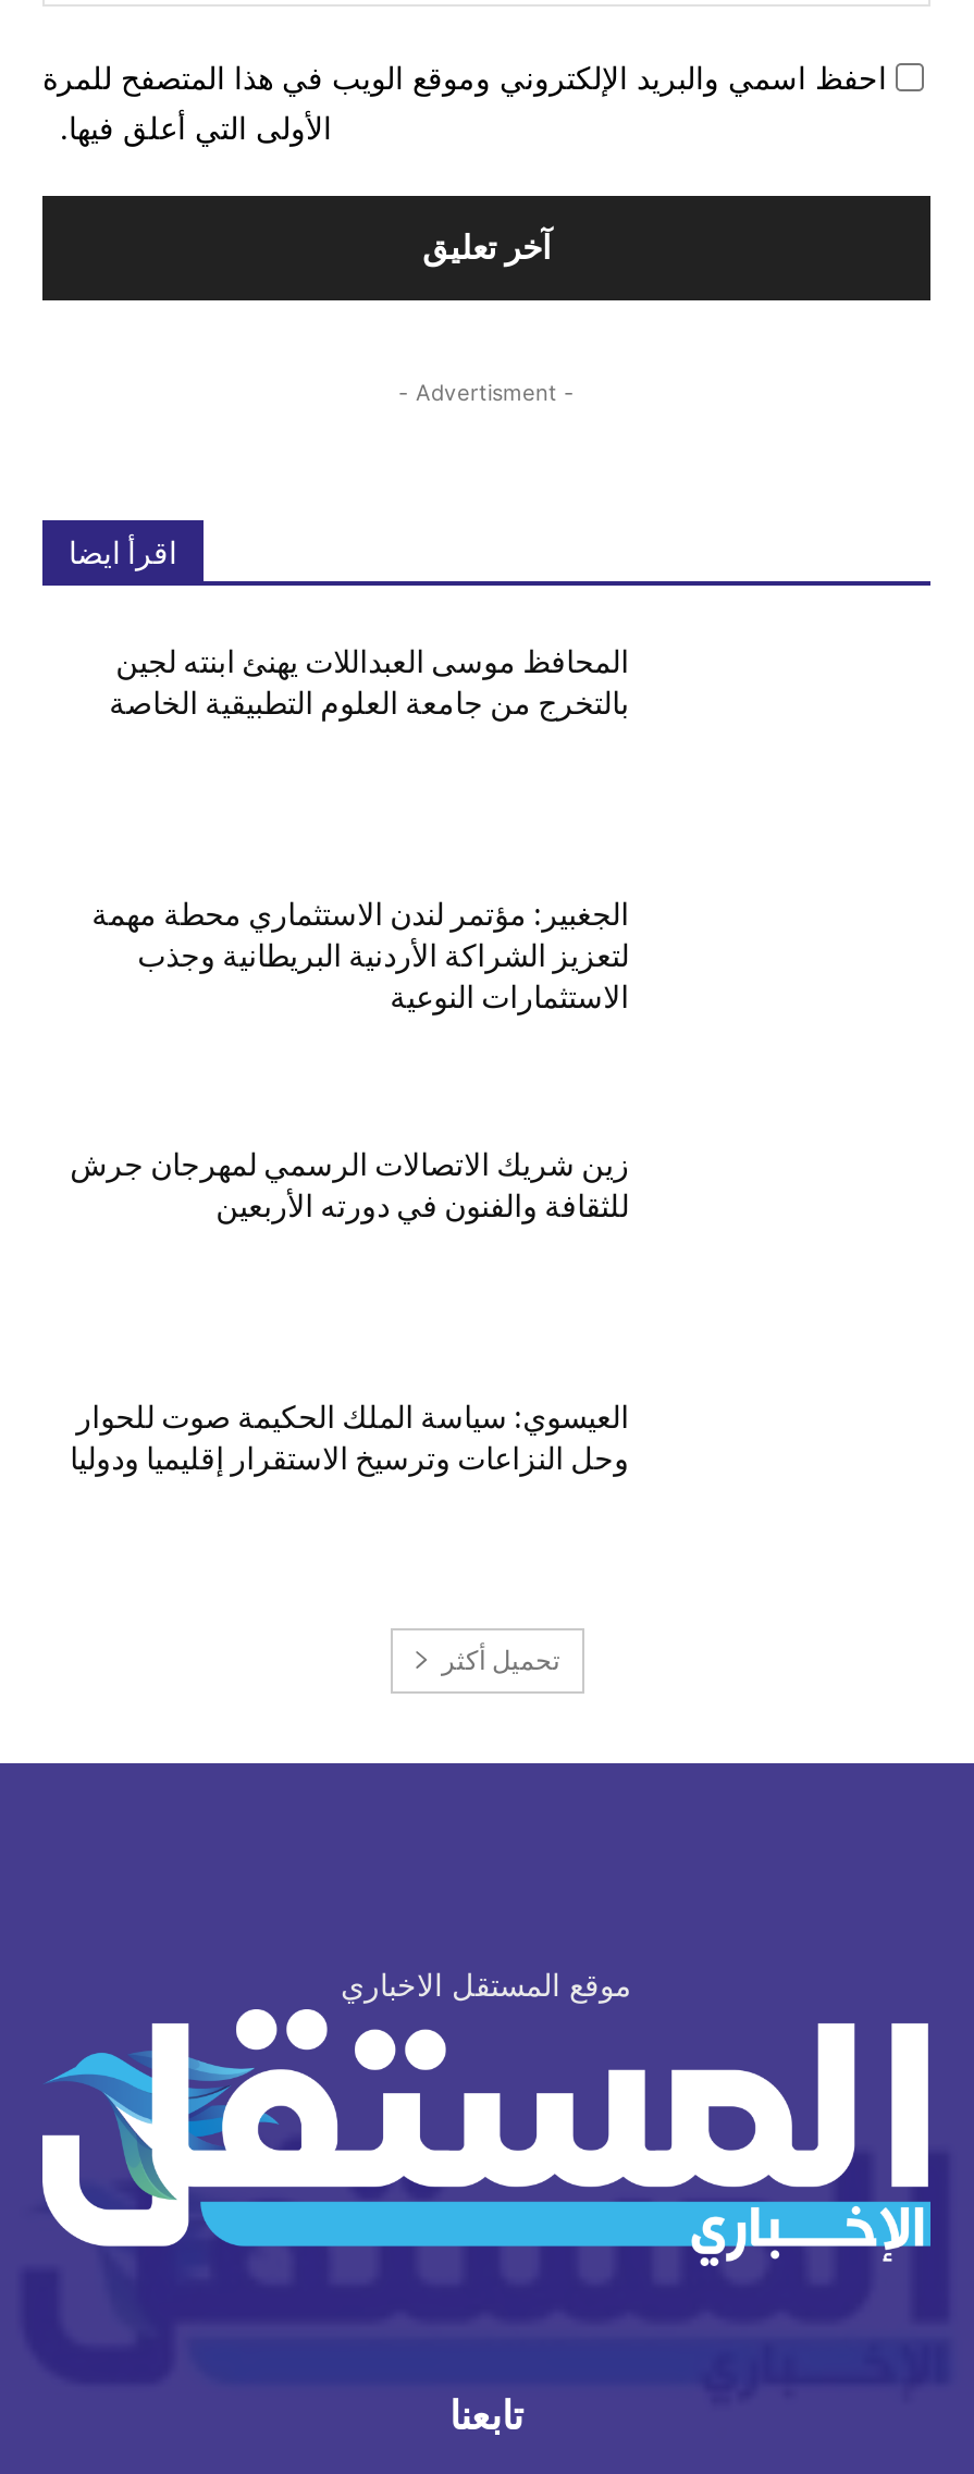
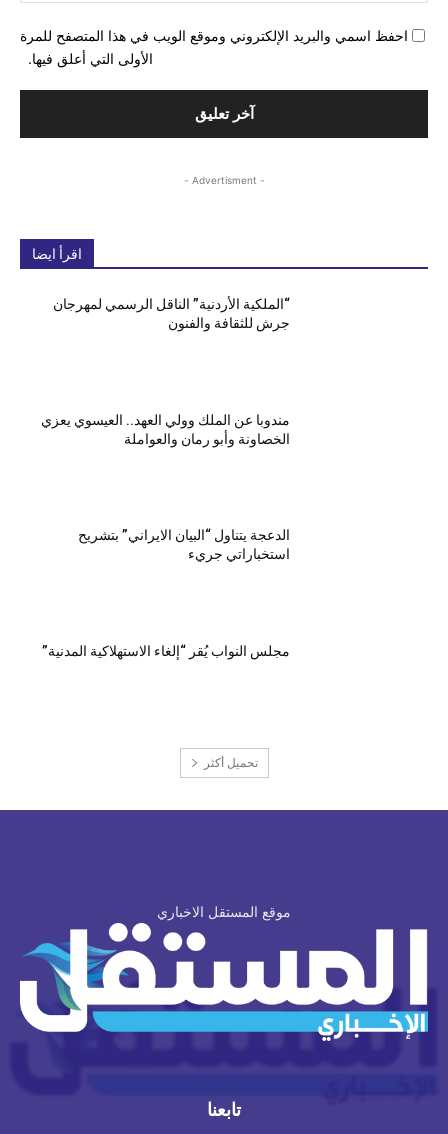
- المحافظ موسى العبداللات يهنئ ابنته لجين
- بالتخرج من جامعة العلوم التطبيقية الخاصة
+ “الملكية الأردنية” الناقل الرسمي لمهرجان
+ جرش للثقافة والفنون

- الجغبير: مؤتمر لندن الاستثماري محطة مهمة
- لتعزيز الشراكة الأردنية البريطانية وجذب
- الاستثمارات النوعية
+ مندوبا عن الملك وولي العهد.. العيسوي يعزي
+ الخصاونة وأبو رمان والعواملة

- زين شريك الاتصالات الرسمي لمهرجان جرش
- للثقافة والفنون في دورته الأربعين
+ الدعجة يتناول “البيان الايراني” بتشريح
+ استخباراتي جريء

- العيسوي: سياسة الملك الحكيمة صوت للحوار
- وحل النزاعات وترسيخ الاستقرار إقليميا ودوليا
+ مجلس النواب يُقر “إلغاء الاستهلاكية المدنية”
